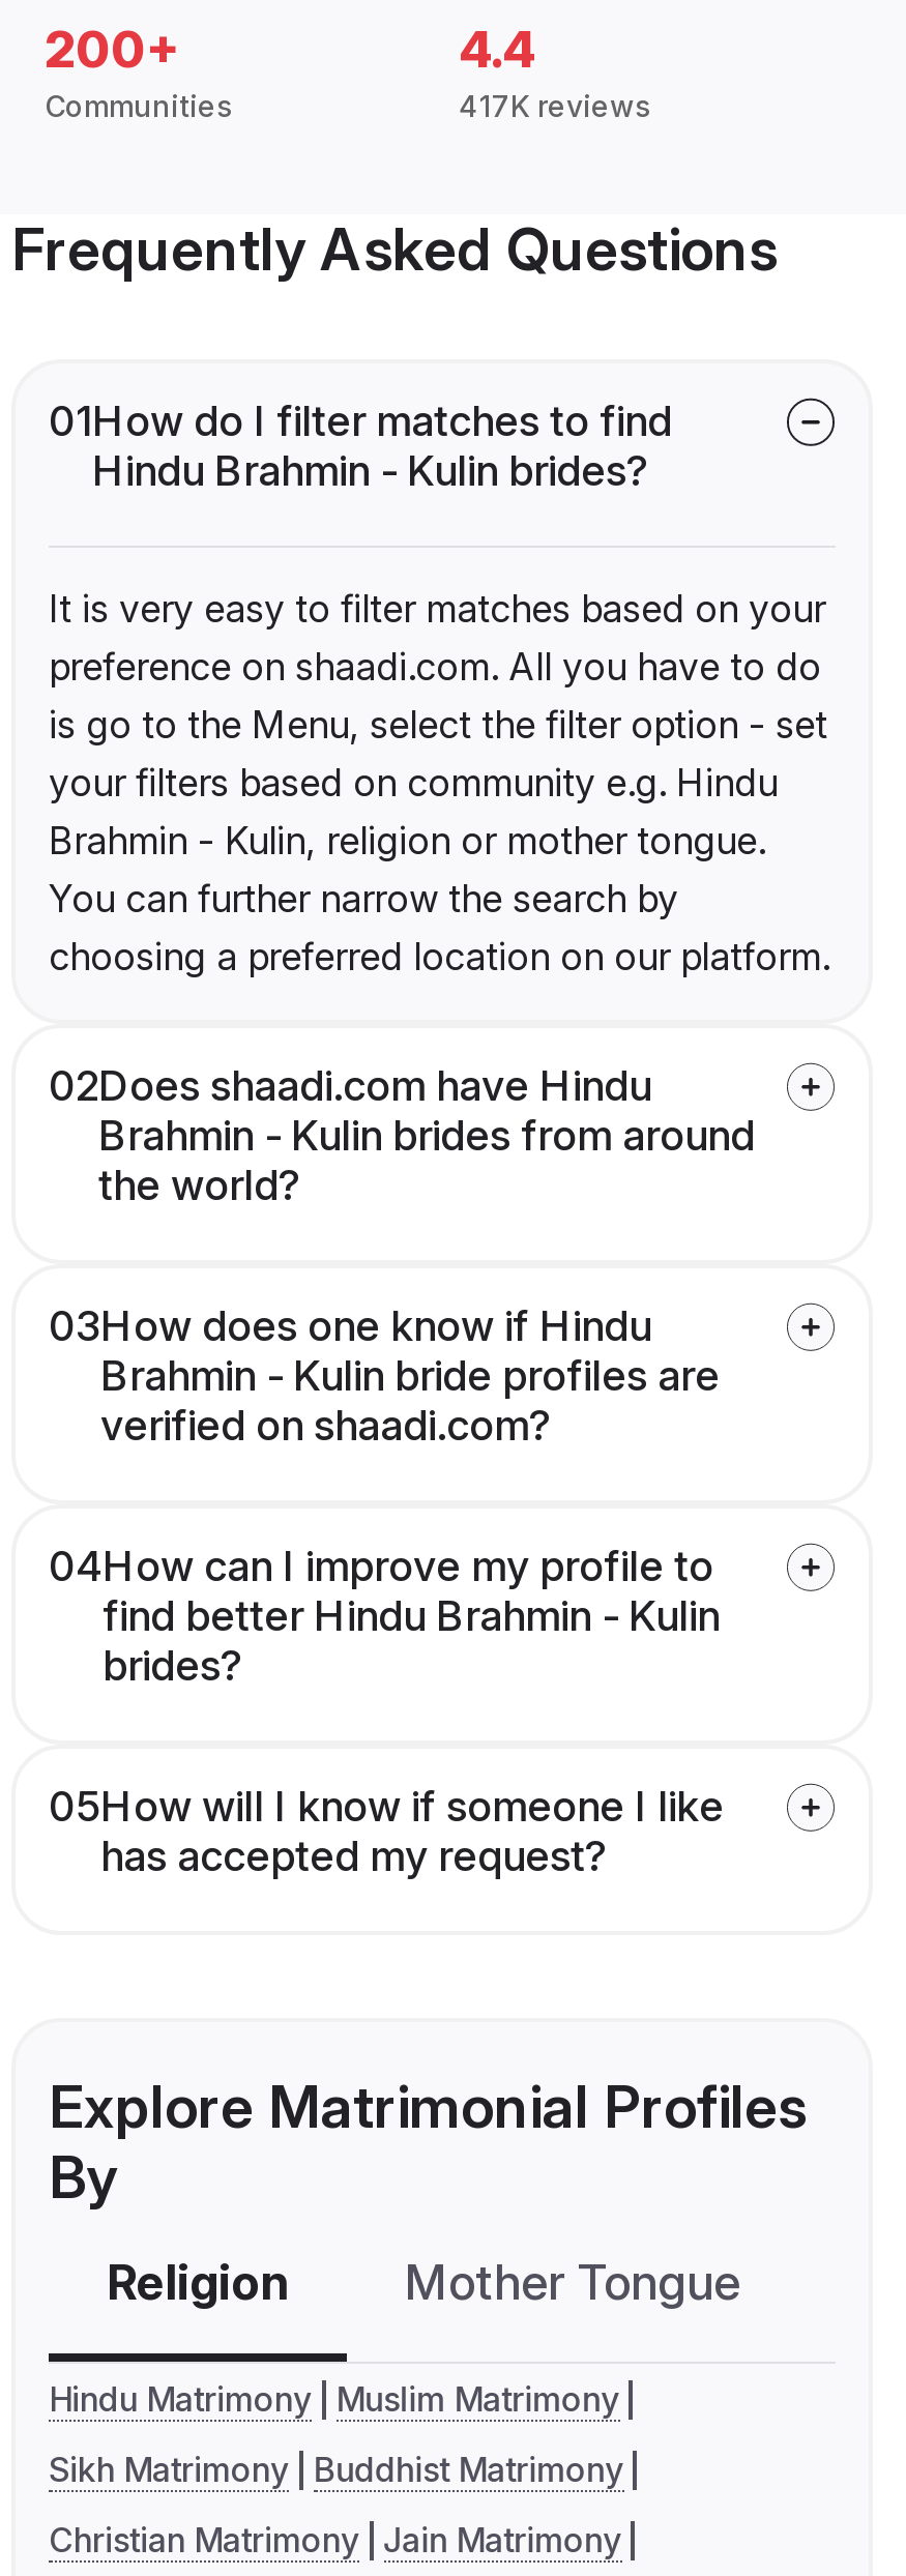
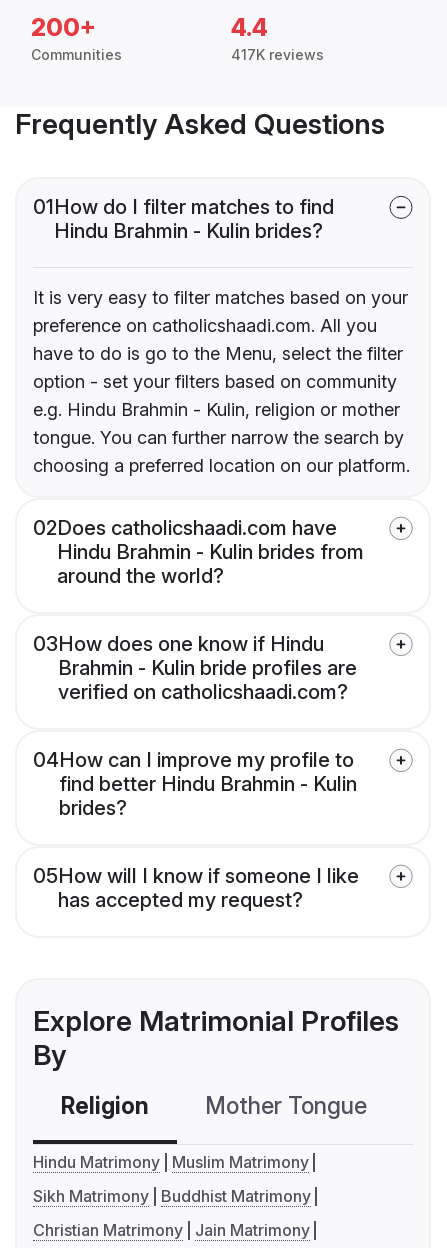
- preference on shaadi.com. All you have to do
- is go to the Menu, select the filter option - set
- your filters based on community e.g. Hindu
- Brahmin - Kulin, religion or mother tongue.
- You can further narrow the search by
+ preference on catholicshaadi.com. All you
+ have to do is go to the Menu, select the filter
+ option - set your filters based on community
+ e.g. Hindu Brahmin - Kulin, religion or mother
+ tongue. You can further narrow the search by

- 02Does shaadi.com have Hindu
- Brahmin - Kulin brides from around
- the world?
+ 02Does catholicshaadi.com have
+ Hindu Brahmin - Kulin brides from
+ around the world?

- verified on shaadi.com?
+ verified on catholicshaadi.com?
